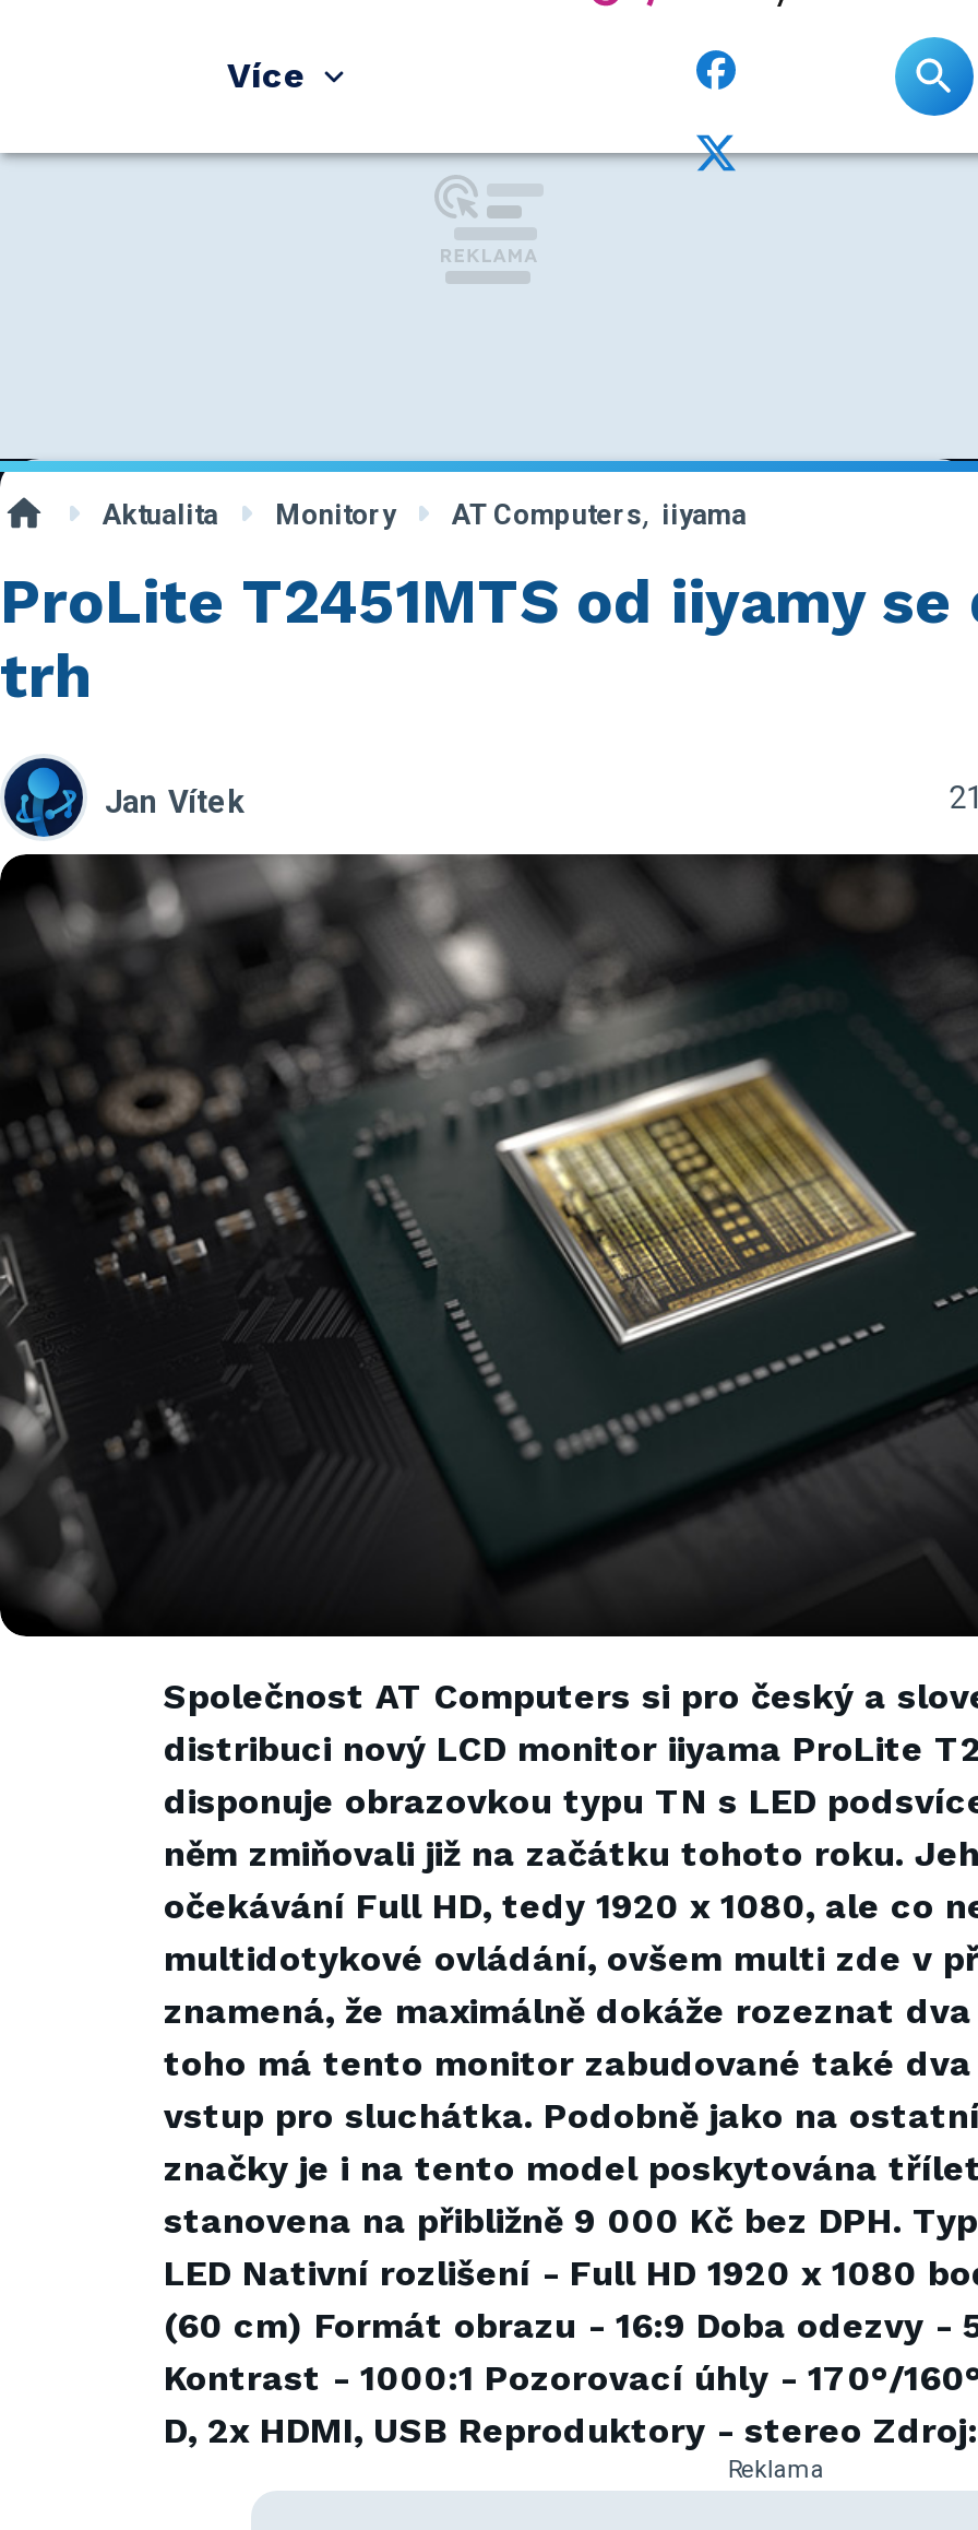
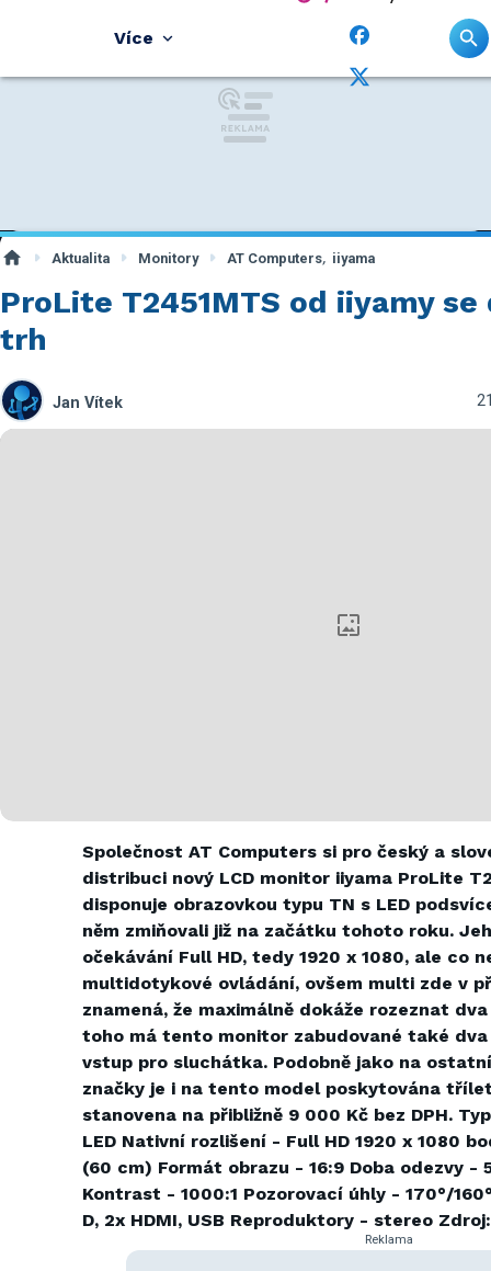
- [image]
